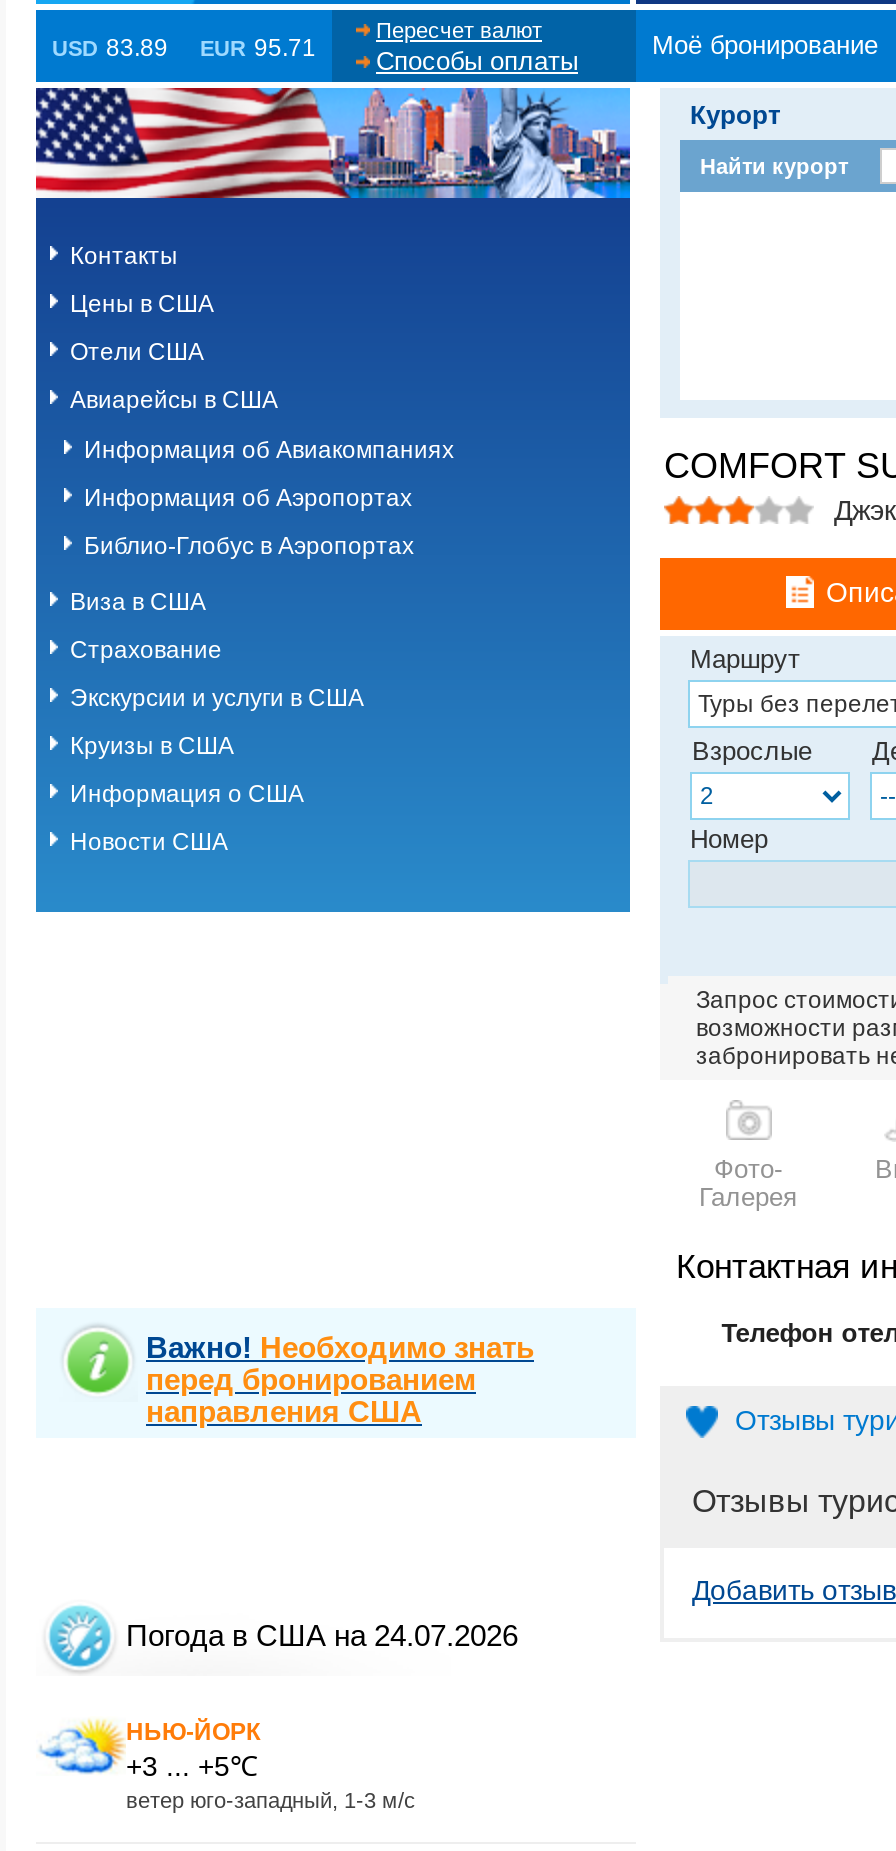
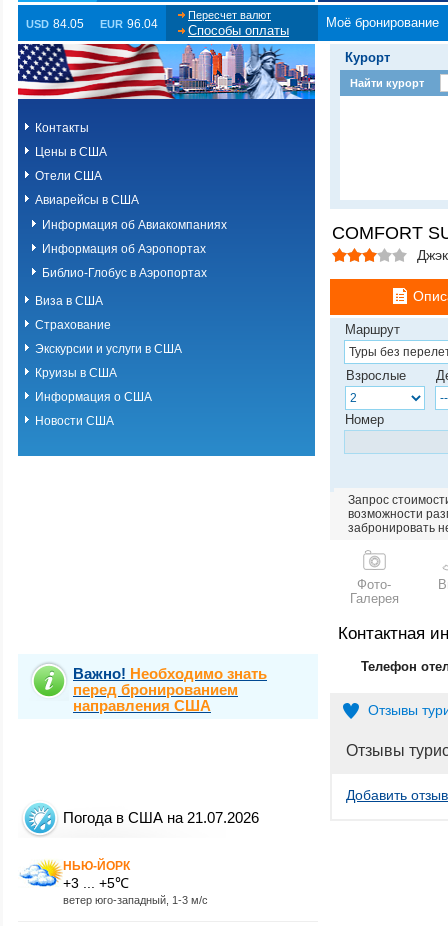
- USD 83.89
+ USD 84.05

- EUR 95.71
+ EUR 96.04

- Погода в США на 24.07.2026
+ Погода в США на 21.07.2026
